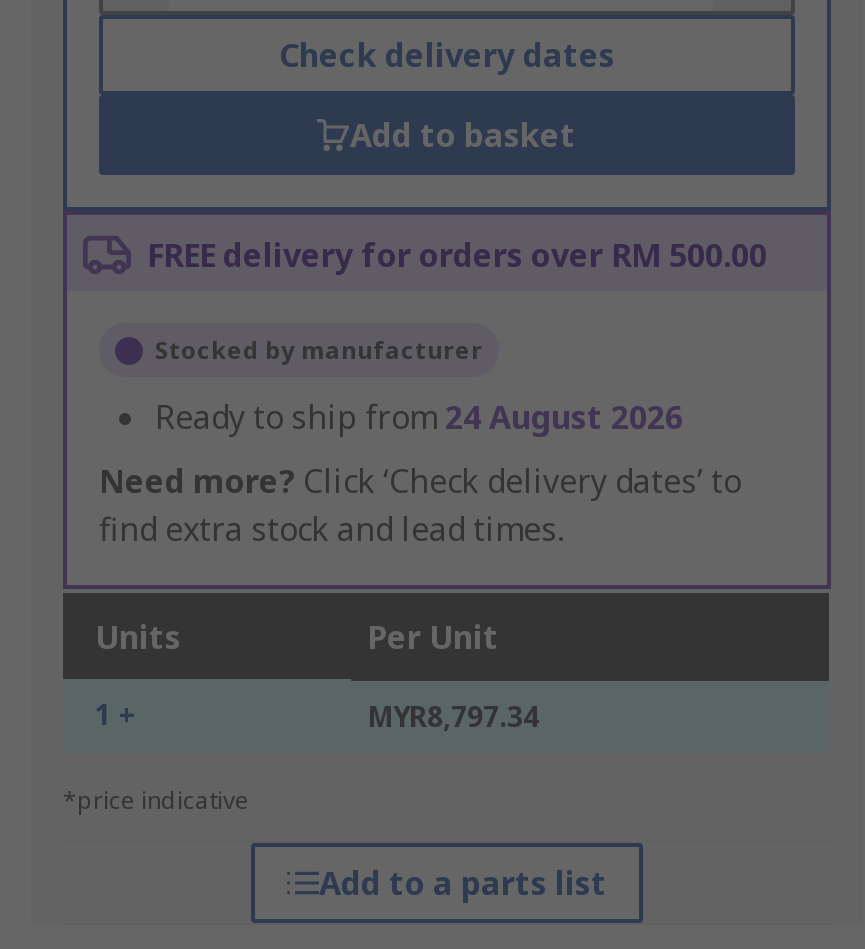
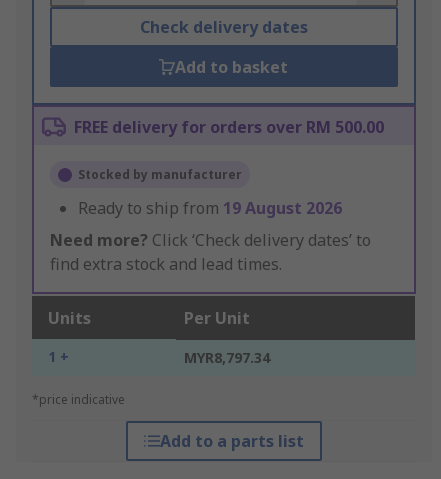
- Ready to ship from 24 August 2026
+ Ready to ship from 19 August 2026
